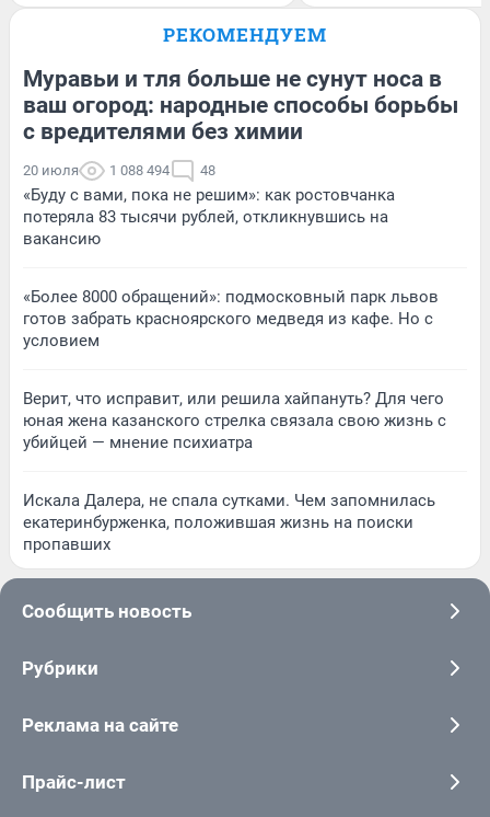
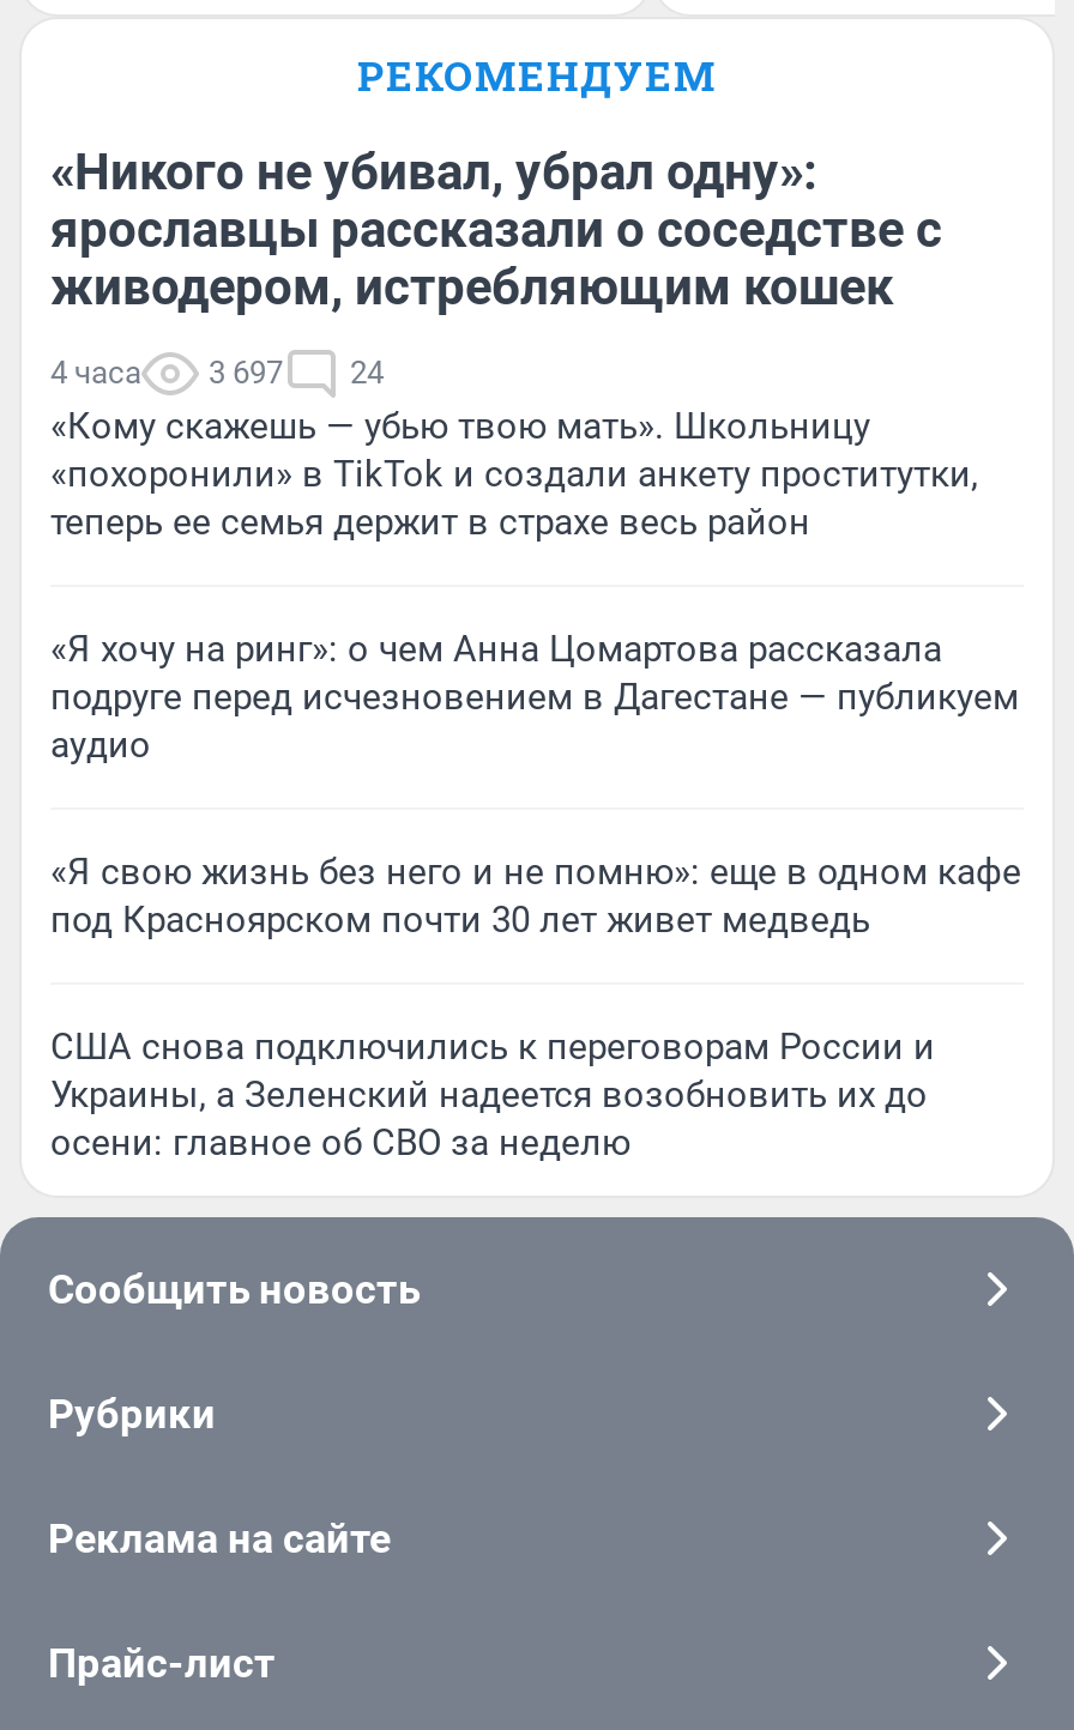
- Муравьи и тля больше не сунут носа в
- ваш огород: народные способы борьбы
- с вредителями без химии
+ «Никого не убивал, убрал одну»:
+ ярославцы рассказали о соседстве с
+ живодером, истребляющим кошек

- 20 июля
- 1 088 494
- 48
- «Буду с вами, пока не решим»: как ростовчанка
- потеряла 83 тысячи рублей, откликнувшись на
- вакансию
+ 4 часа
+ 3 697
+ 24
+ «Кому скажешь — убью твою мать». Школьницу
+ «похоронили» в TikTok и создали анкету проститутки,
+ теперь ее семья держит в страхе весь район

- «Более 8000 обращений»: подмосковный парк львов
- готов забрать красноярского медведя из кафе. Но с
- условием
+ «Я хочу на ринг»: о чем Анна Цомартова рассказала
+ подруге перед исчезновением в Дагестане — публикуем
+ аудио

- Верит, что исправит, или решила хайпануть? Для чего
- юная жена казанского стрелка связала свою жизнь с
- убийцей — мнение психиатра
+ «Я свою жизнь без него и не помню»: еще в одном кафе
+ под Красноярском почти 30 лет живет медведь

- Искала Далера, не спала сутками. Чем запомнилась
- екатеринбурженка, положившая жизнь на поиски
- пропавших
+ США снова подключились к переговорам России и
+ Украины, а Зеленский надеется возобновить их до
+ осени: главное об СВО за неделю
